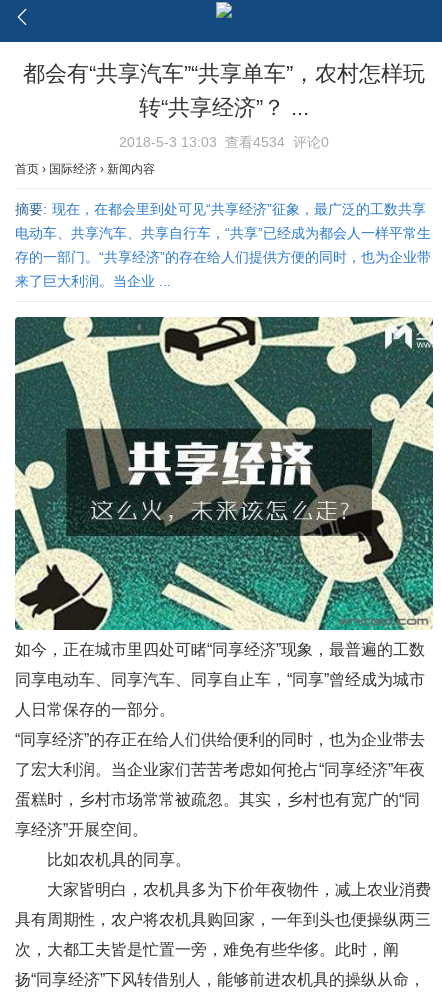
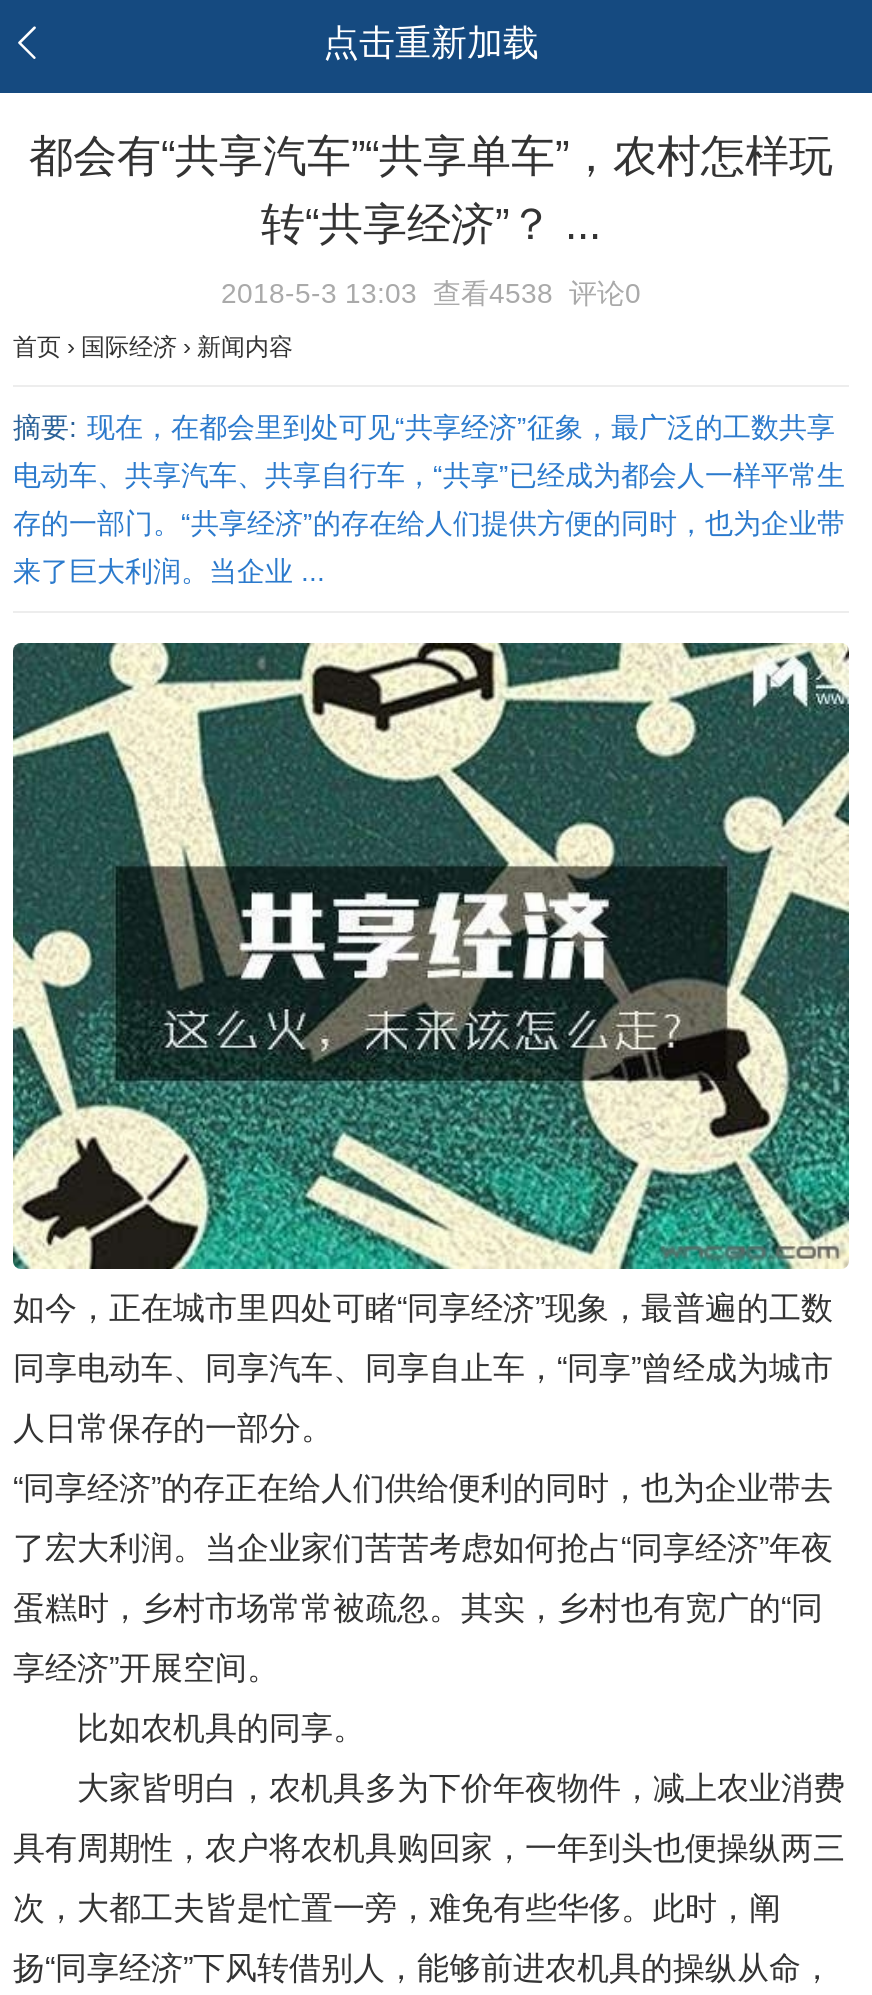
+ 点击重新加载

- 2018-5-3 13:03 查看4534 评论0
+ 2018-5-3 13:03 查看4538 评论0
